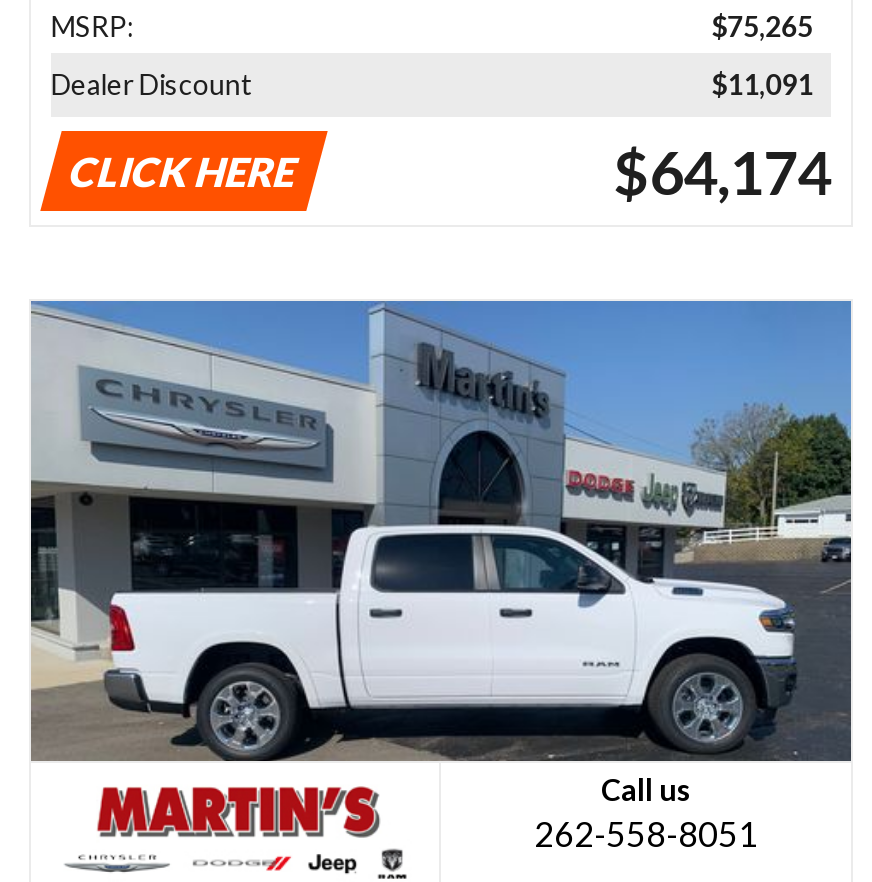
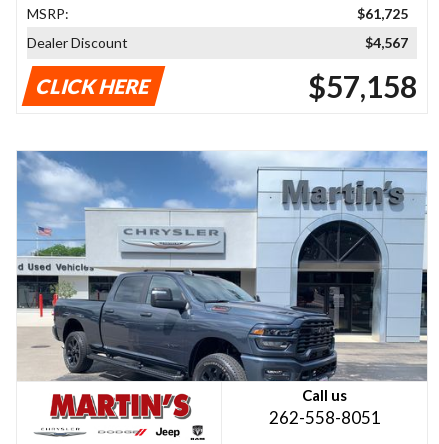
- $75,265
+ $61,725

- $11,091
+ $4,567

- $64,174
+ $57,158

- [image]
+ [image]
